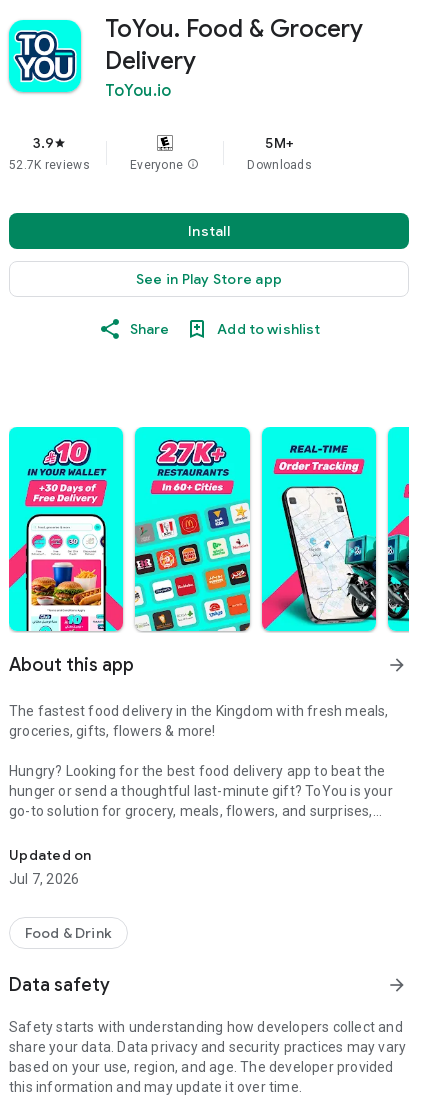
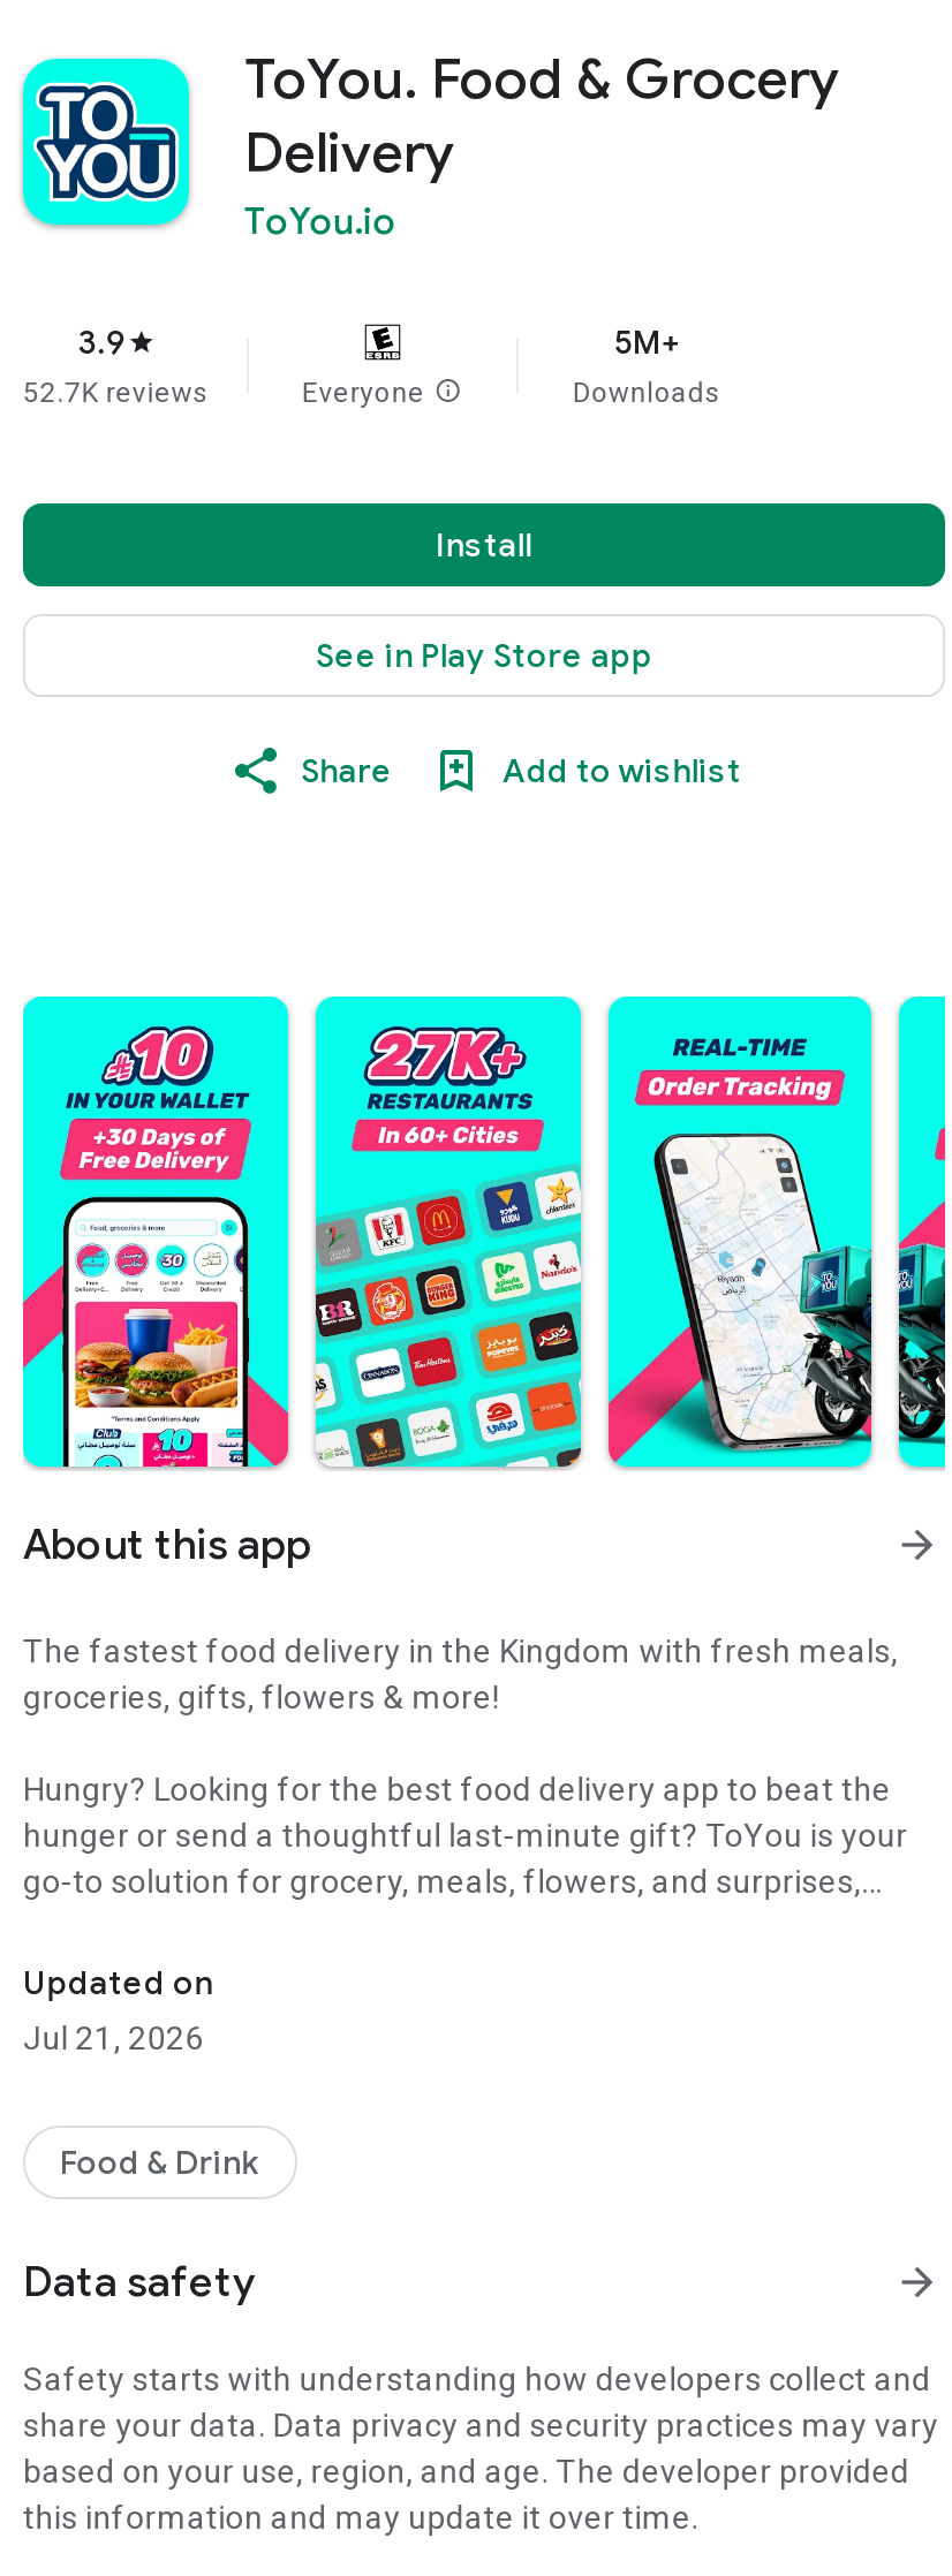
- Jul 7, 2026
+ Jul 21, 2026
